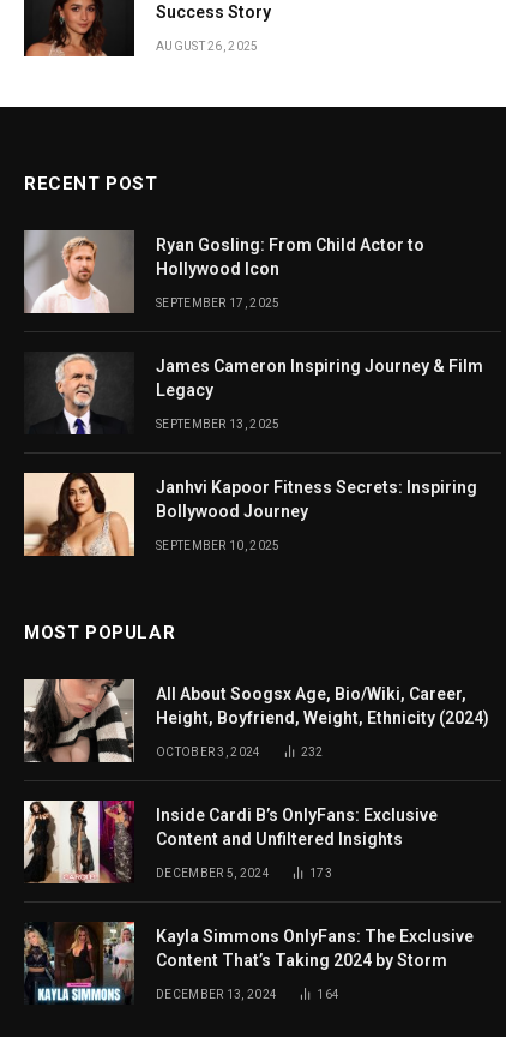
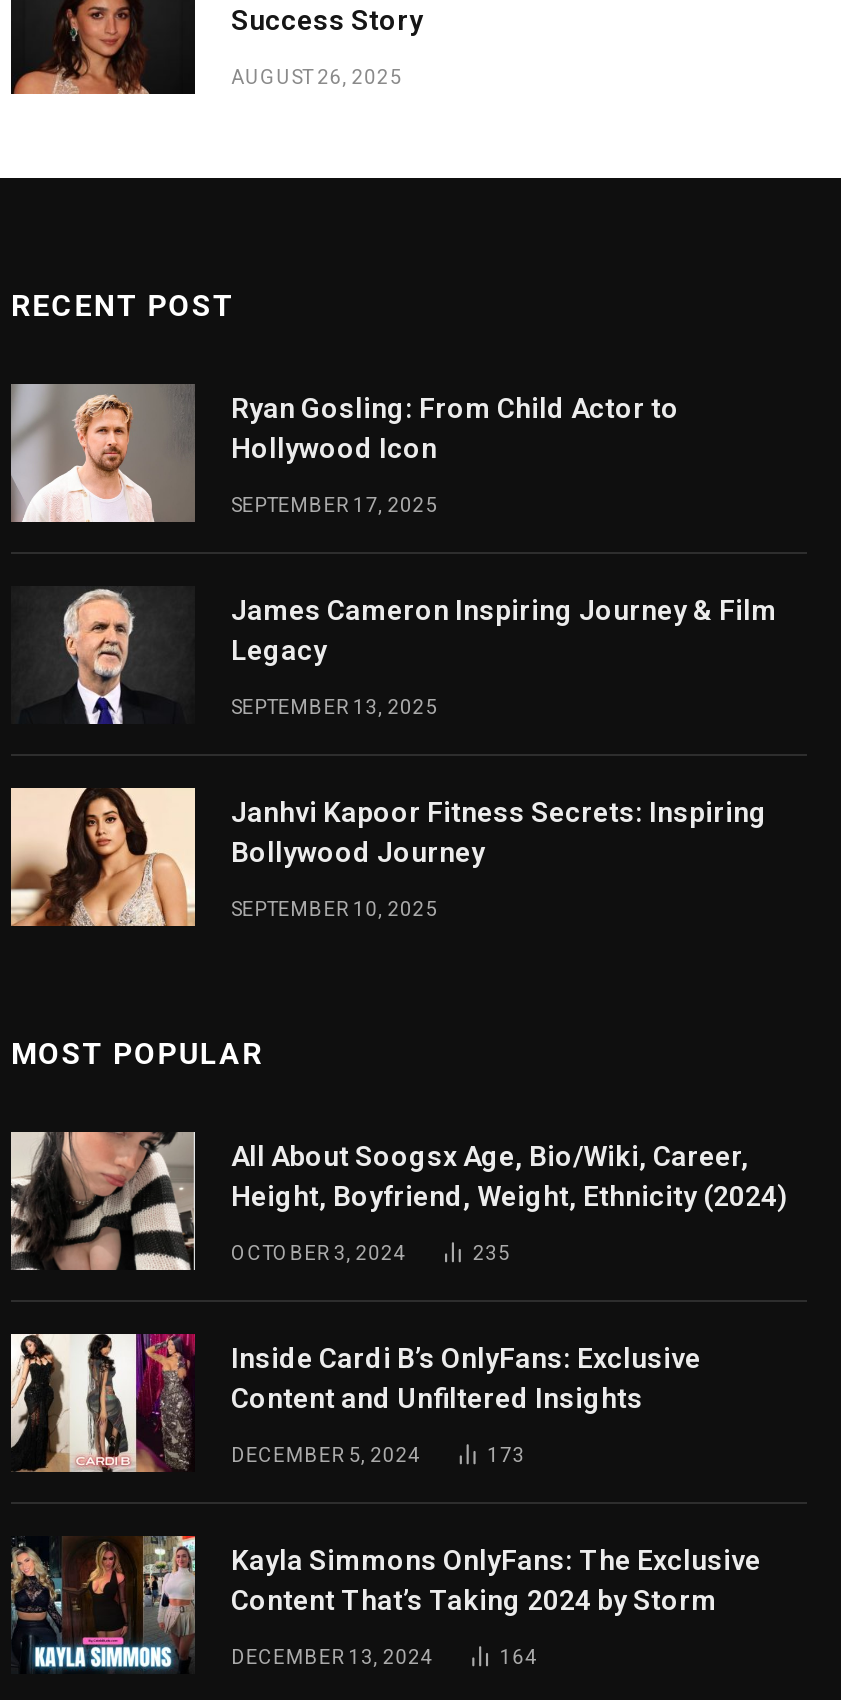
- 232
+ 235
